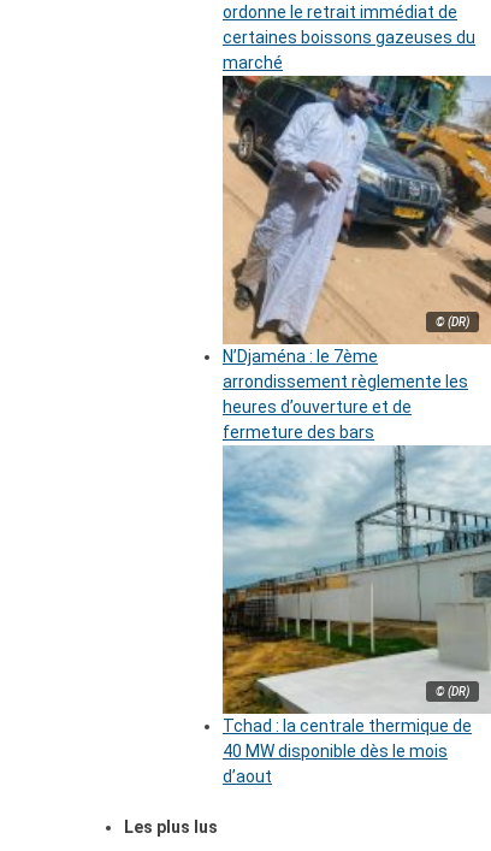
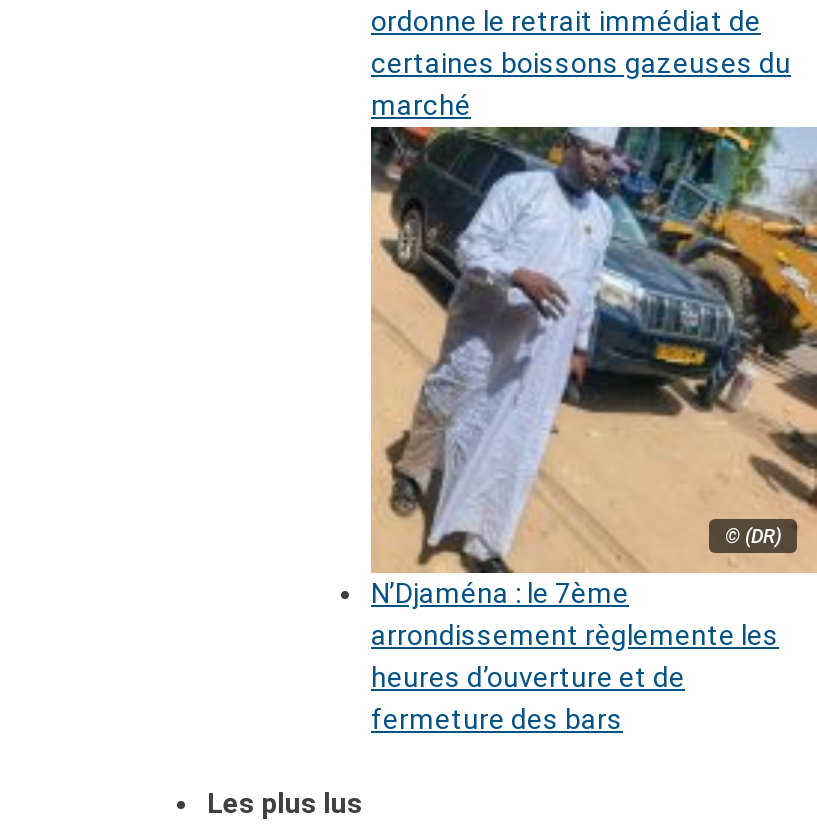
- [image]
- © (DR)
- Tchad : la centrale thermique de
- 40 MW disponible dès le mois
- d’aout
